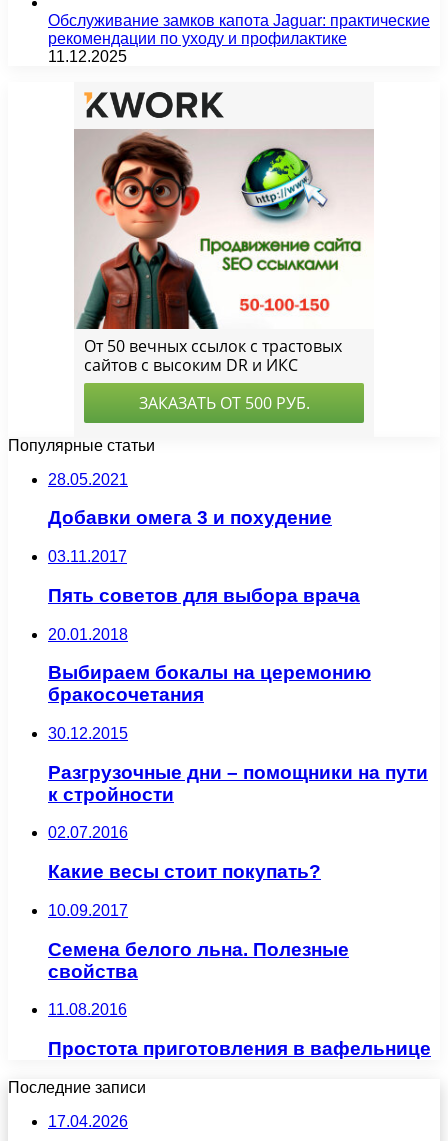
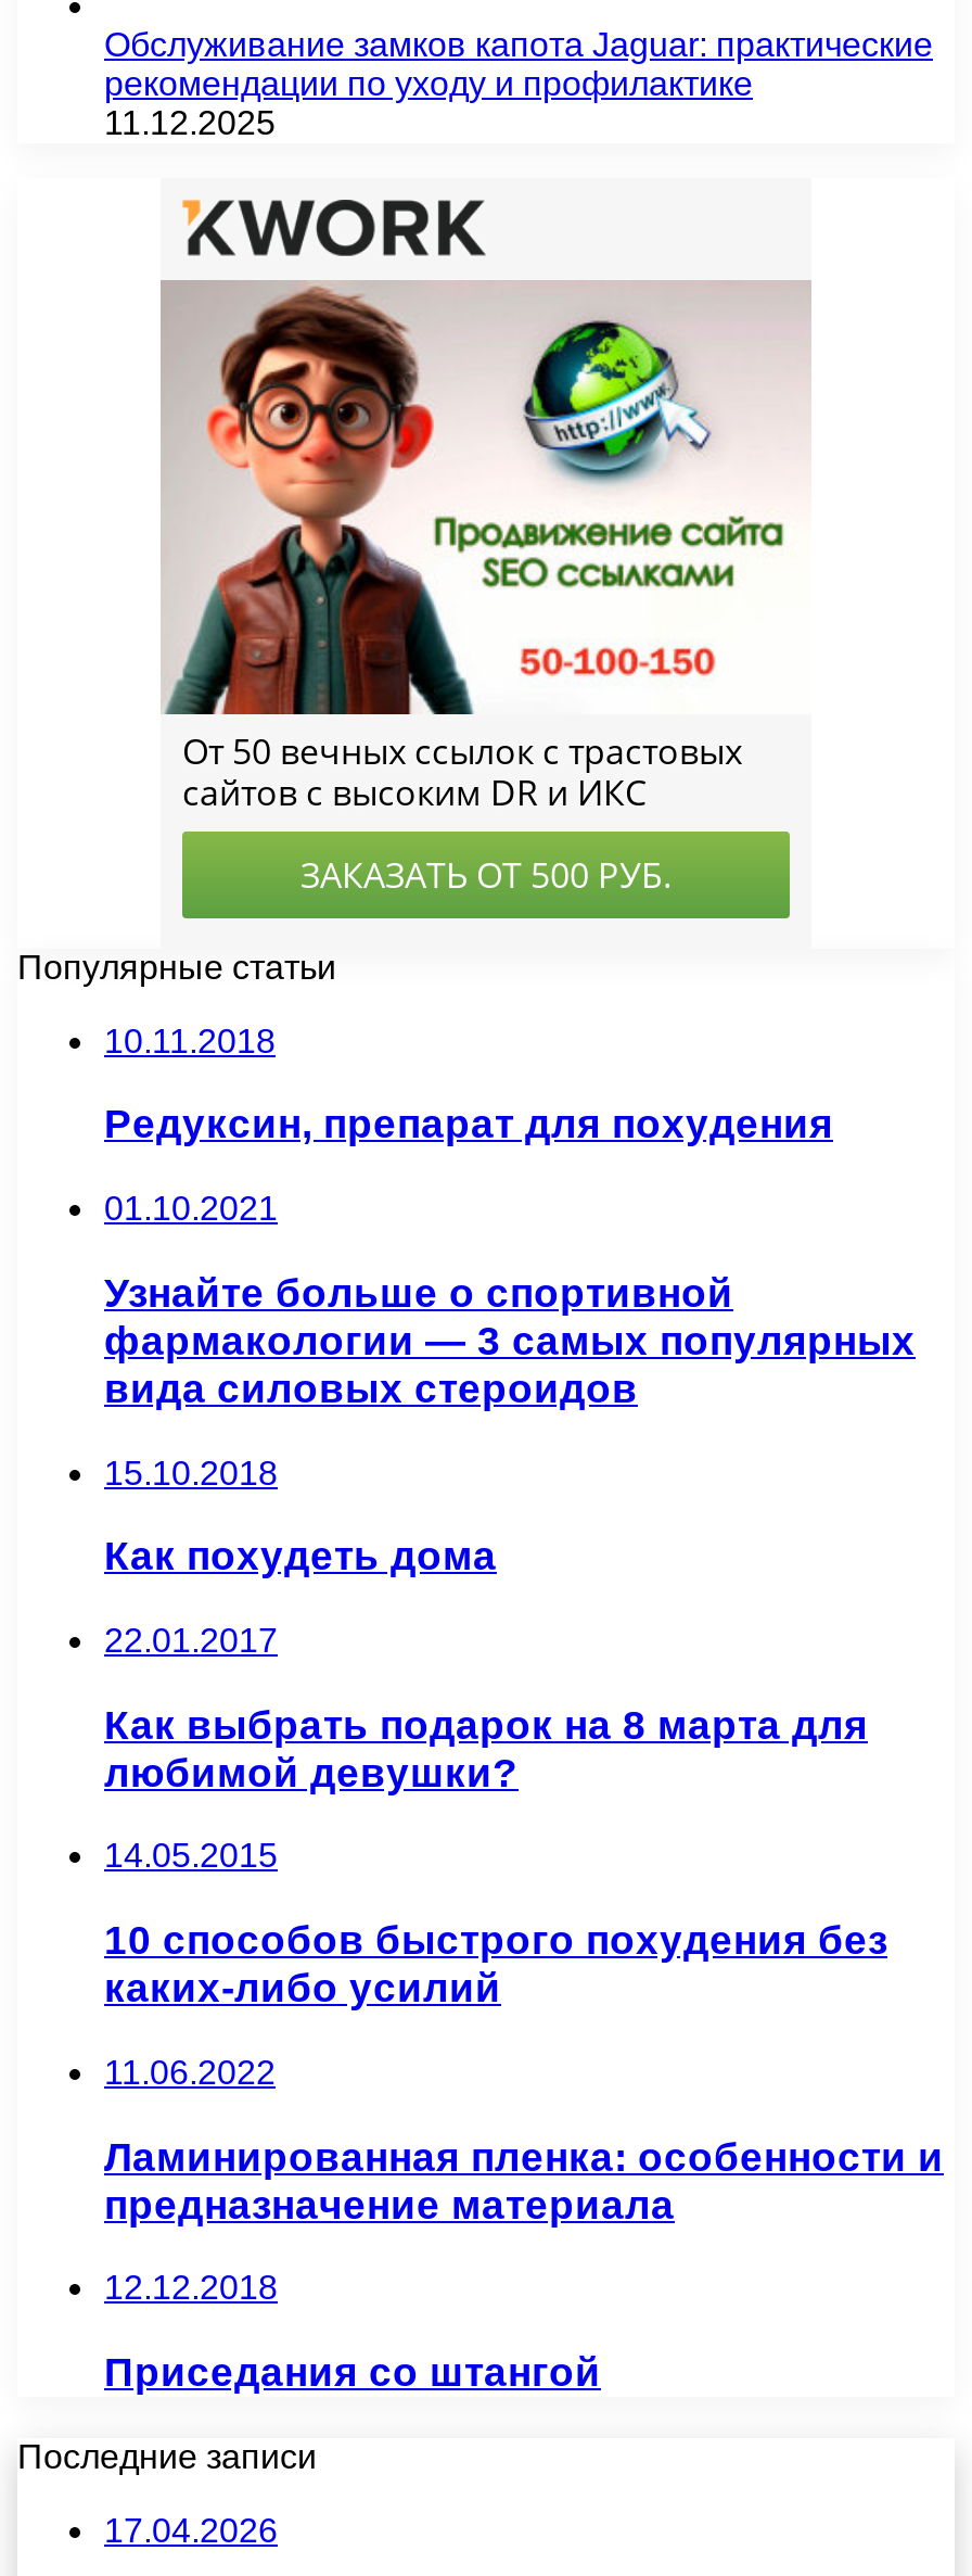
- 28.05.2021
+ 10.11.2018

- Добавки омега 3 и похудение
+ Редуксин, препарат для похудения

- 03.11.2017
+ 01.10.2021

- Пять советов для выбора врача
+ Узнайте больше о спортивной
+ фармакологии — 3 самых популярных
+ вида силовых стероидов

- 20.01.2018
+ 15.10.2018

- Выбираем бокалы на церемонию
- бракосочетания
+ Как похудеть дома

- 30.12.2015
+ 22.01.2017

- Разгрузочные дни – помощники на пути
- к стройности
+ Как выбрать подарок на 8 марта для
+ любимой девушки?

- 02.07.2016
+ 14.05.2015

- Какие весы стоит покупать?
+ 10 способов быстрого похудения без
+ каких-либо усилий

- 10.09.2017
+ 11.06.2022

- Семена белого льна. Полезные
- свойства
+ Ламинированная пленка: особенности и
+ предназначение материала

- 11.08.2016
+ 12.12.2018

- Простота приготовления в вафельнице
+ Приседания со штангой
